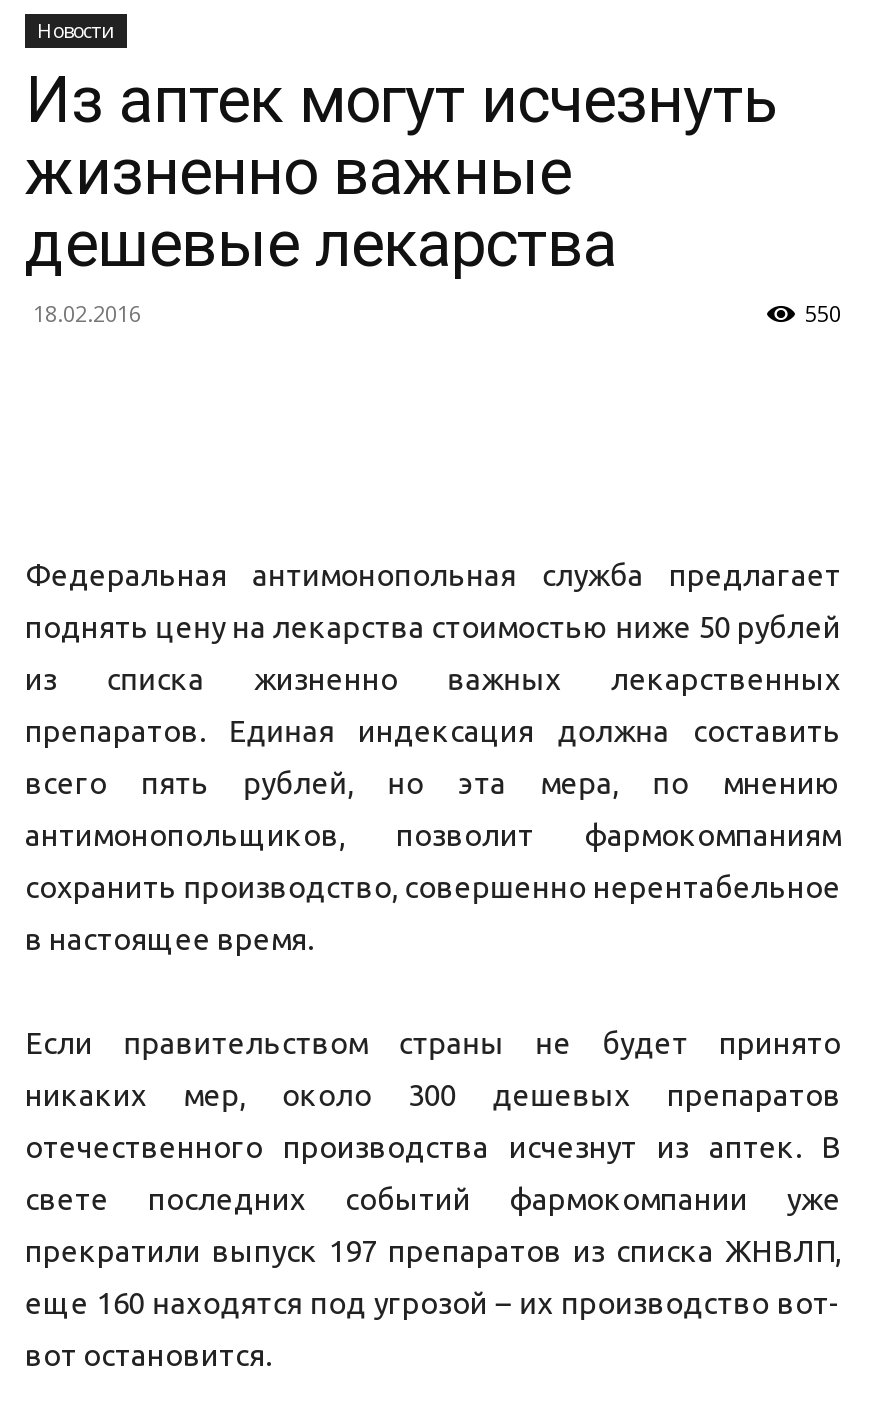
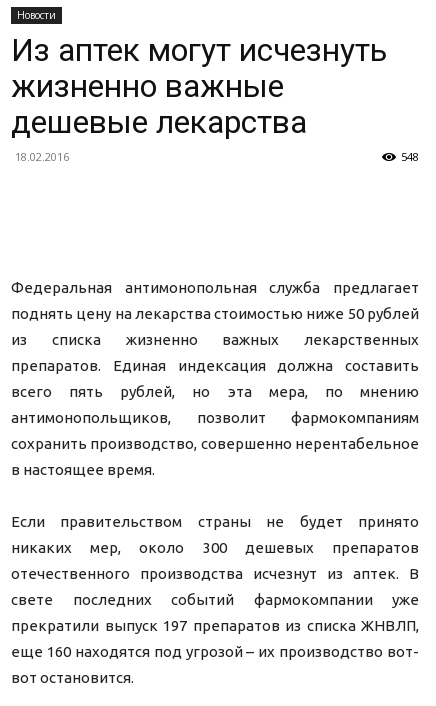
- 550
+ 548
